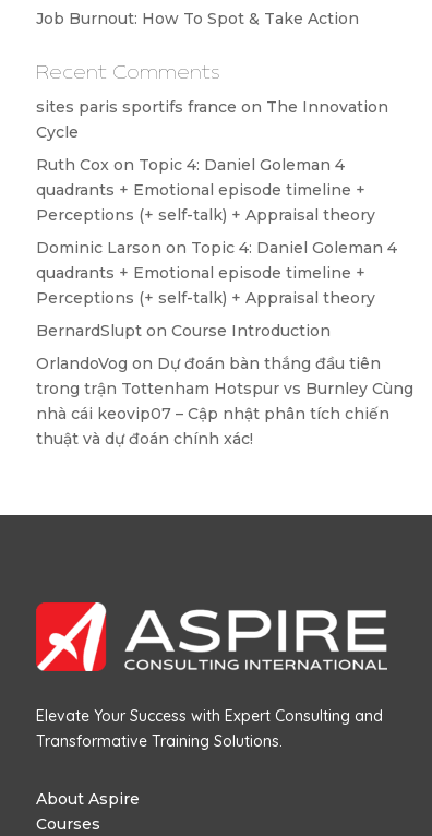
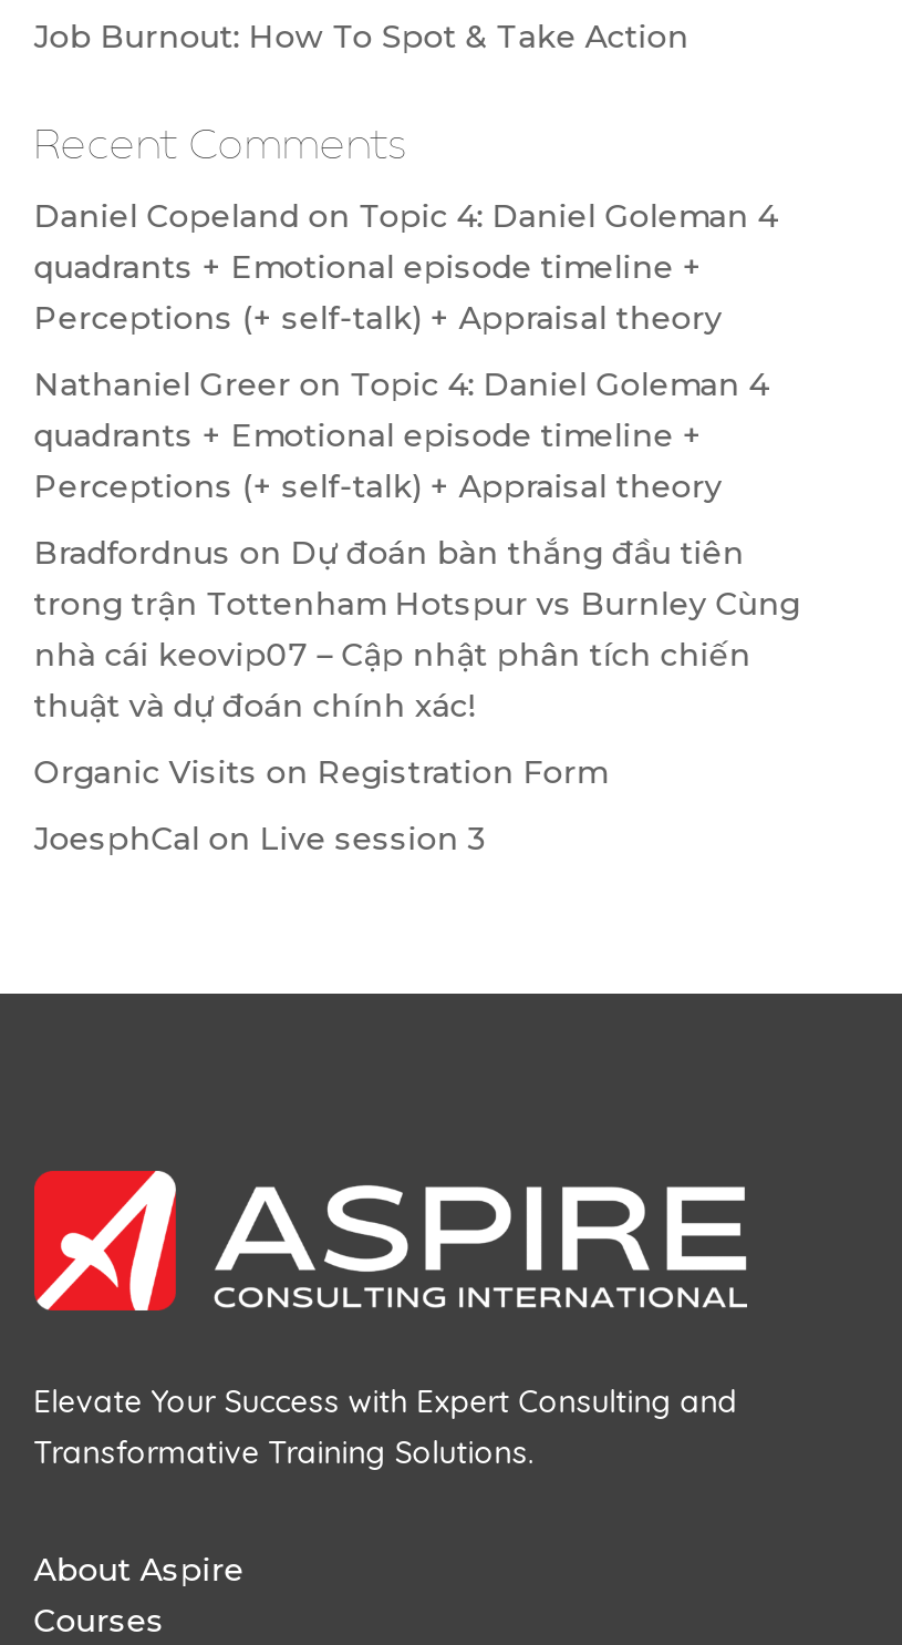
- sites paris sportifs france on The Innovation
- Cycle
- Ruth Cox on Topic 4: Daniel Goleman 4
+ Daniel Copeland on Topic 4: Daniel Goleman 4

moved up: quadrants + Emotional episode timeline + | Perceptions (+ self-talk) + Appraisal theory

- Dominic Larson on Topic 4: Daniel Goleman 4
+ Nathaniel Greer on Topic 4: Daniel Goleman 4

moved up: quadrants + Emotional episode timeline + | Perceptions (+ self-talk) + Appraisal theory

- BernardSlupt on Course Introduction
- OrlandoVog on Dự đoán bàn thắng đầu tiên
+ Bradfordnus on Dự đoán bàn thắng đầu tiên

moved up: trong trận Tottenham Hotspur vs Burnley Cùng | thuật và dự đoán chính xác!

+ Organic Visits on Registration Form
+ JoesphCal on Live session 3
